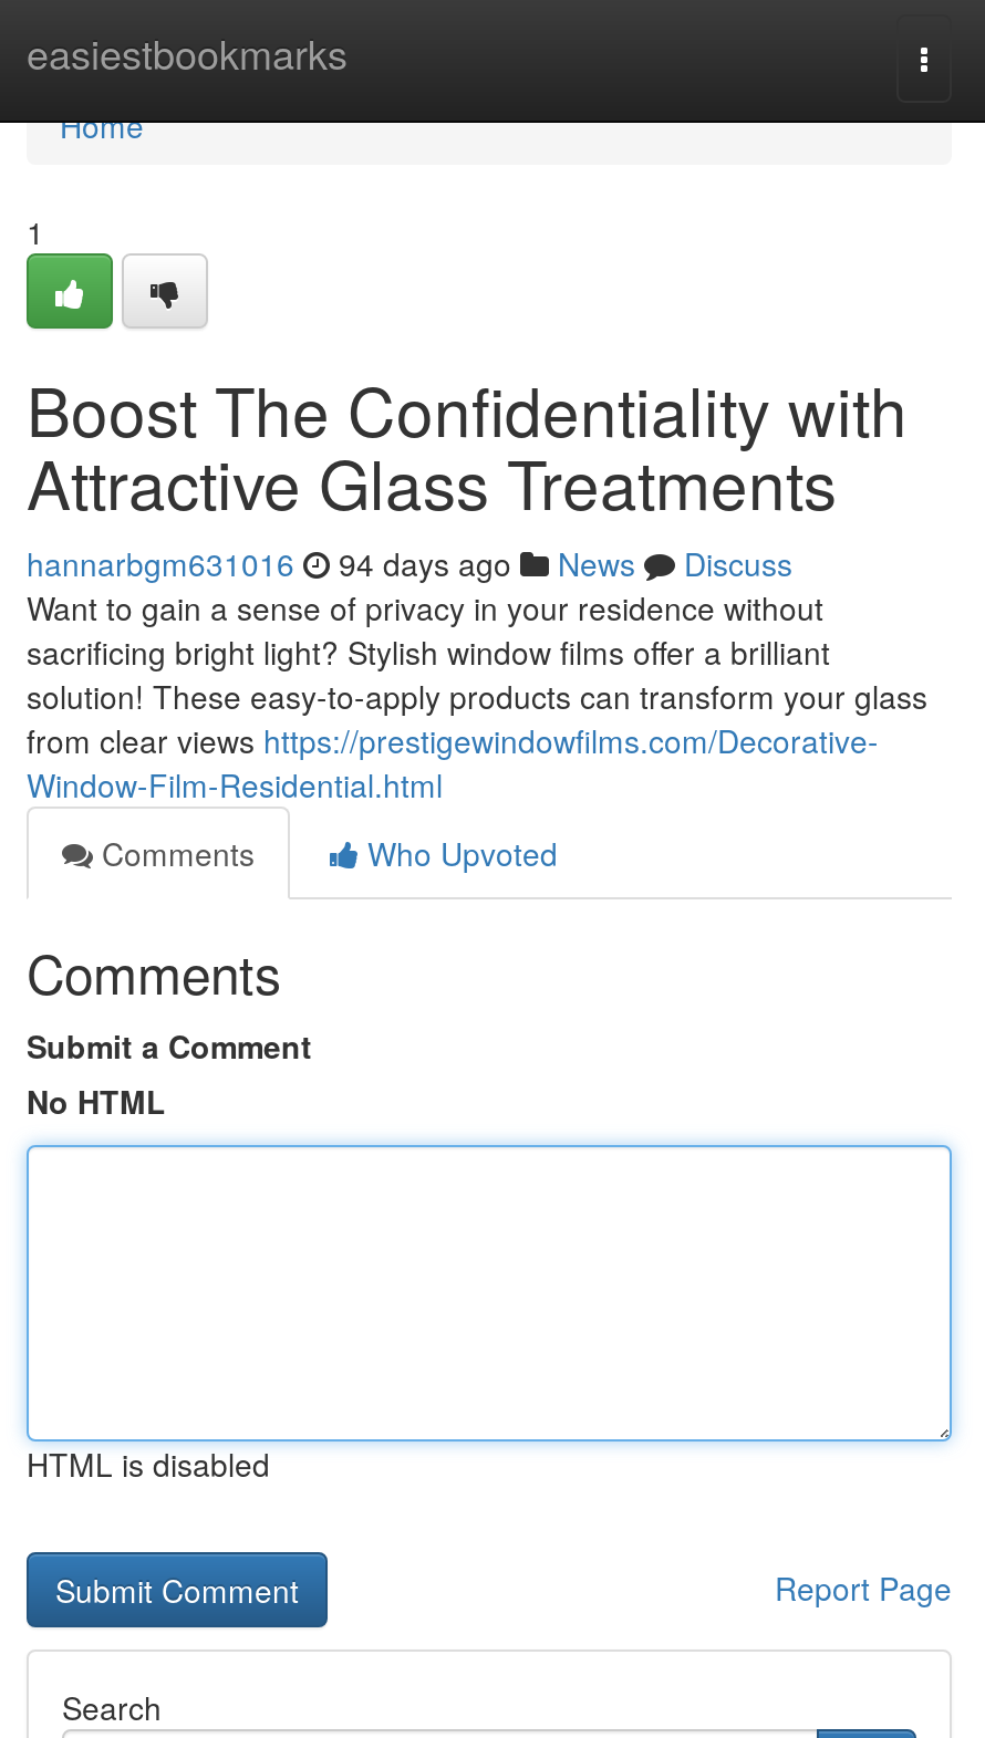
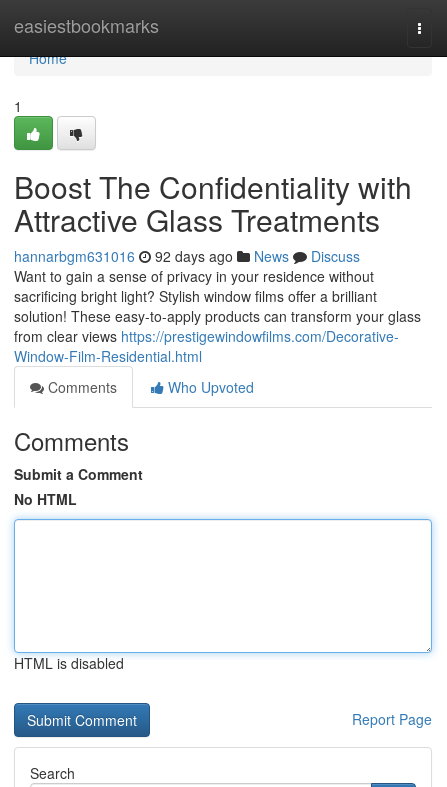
- hannarbgm631016 94 days ago News Discuss
+ hannarbgm631016 92 days ago News Discuss
